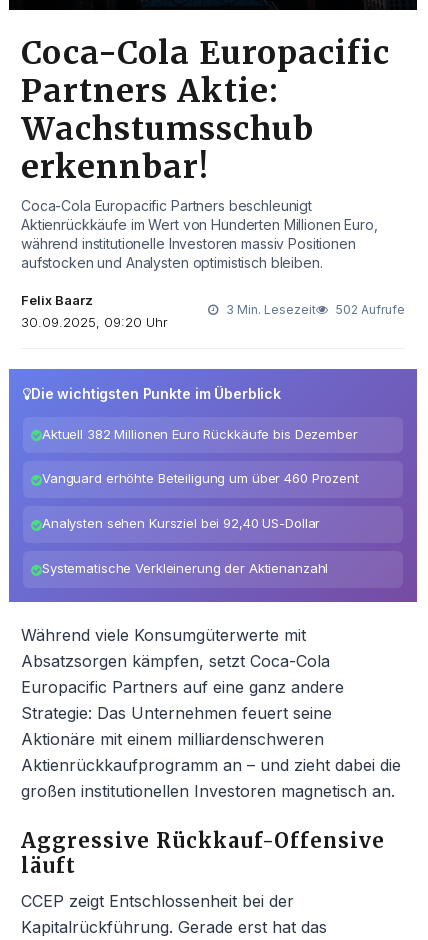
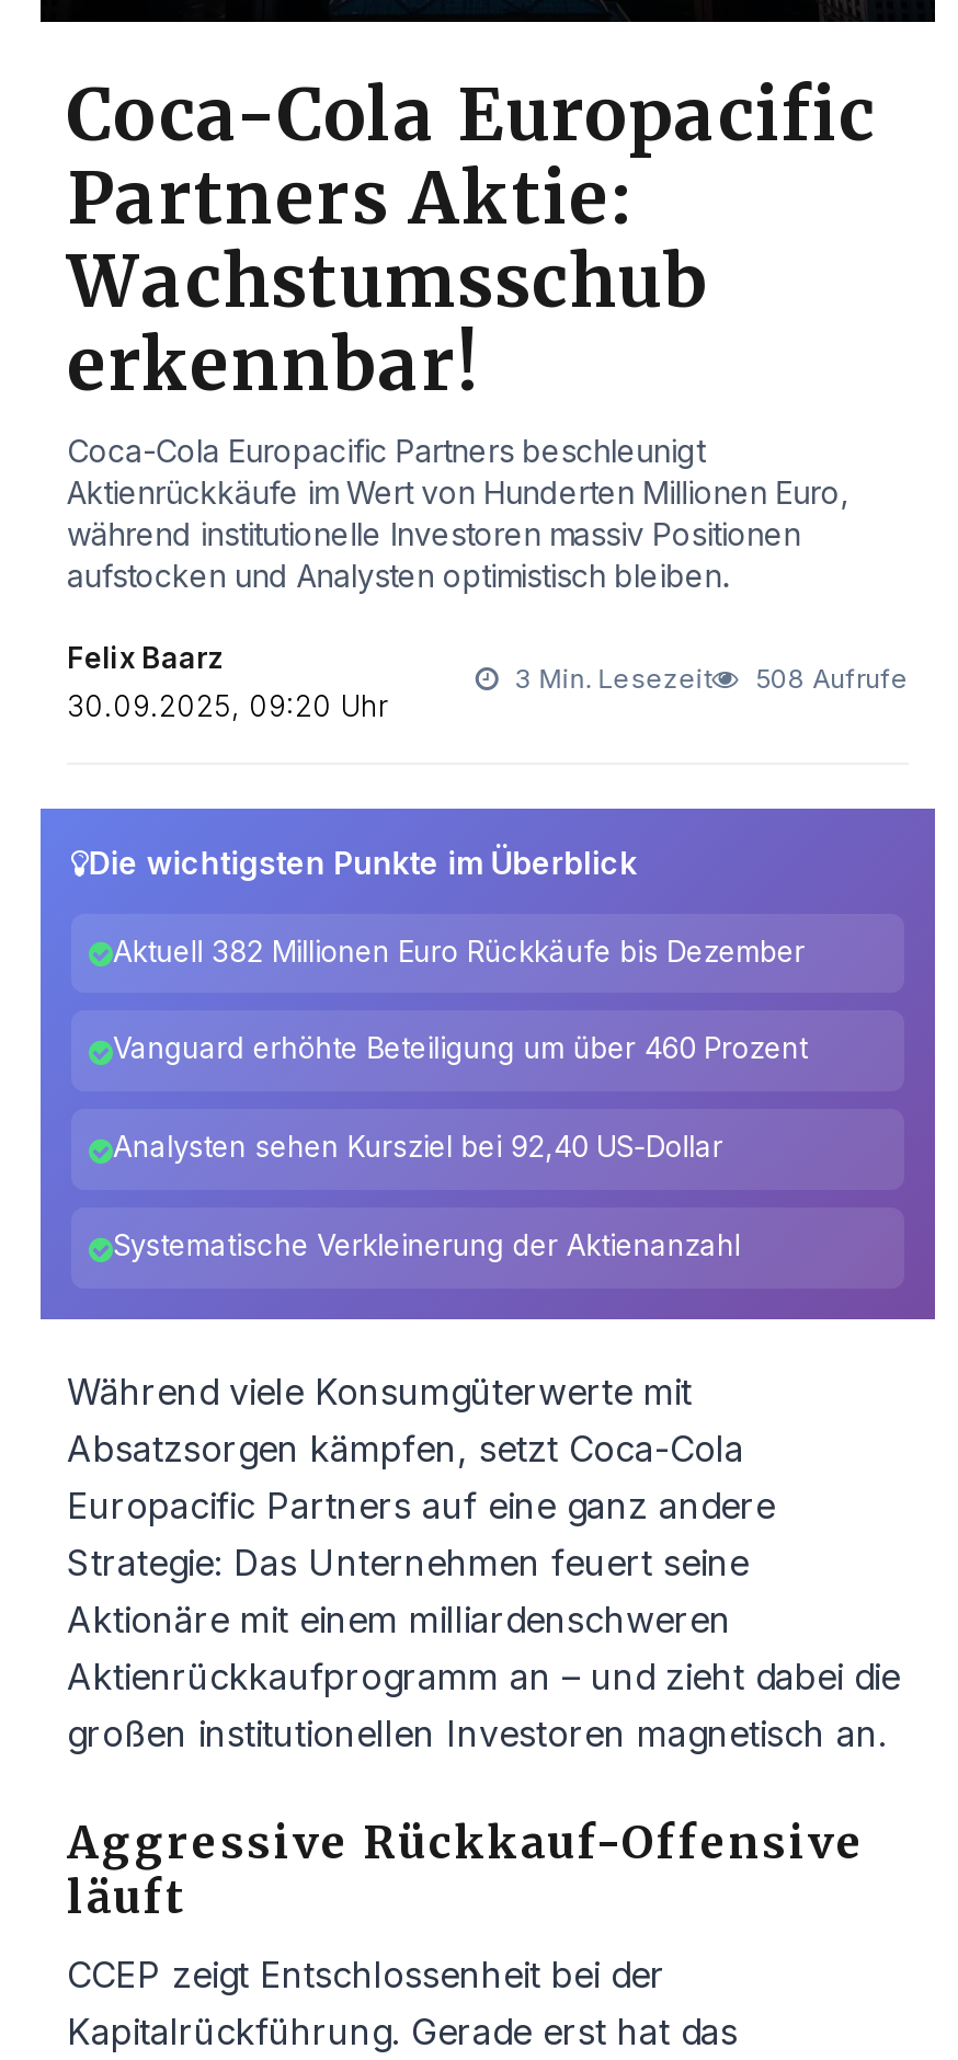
- 3 Min. Lesezeit 502 Aufrufe
+ 3 Min. Lesezeit 508 Aufrufe
